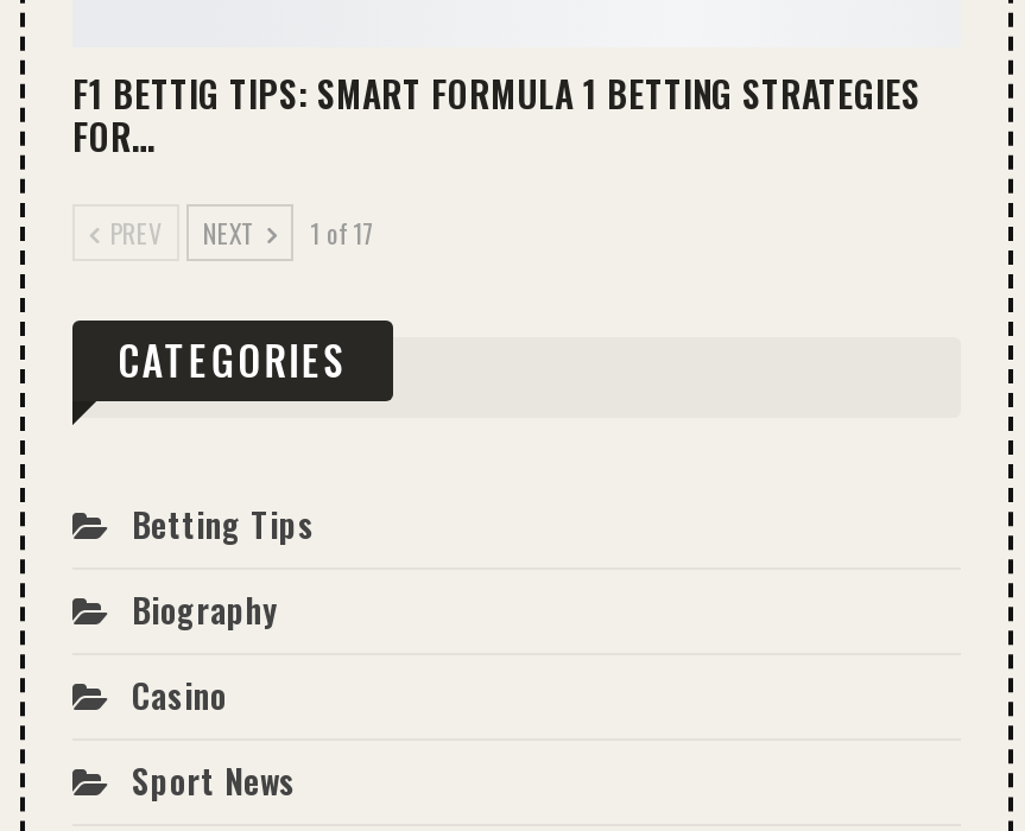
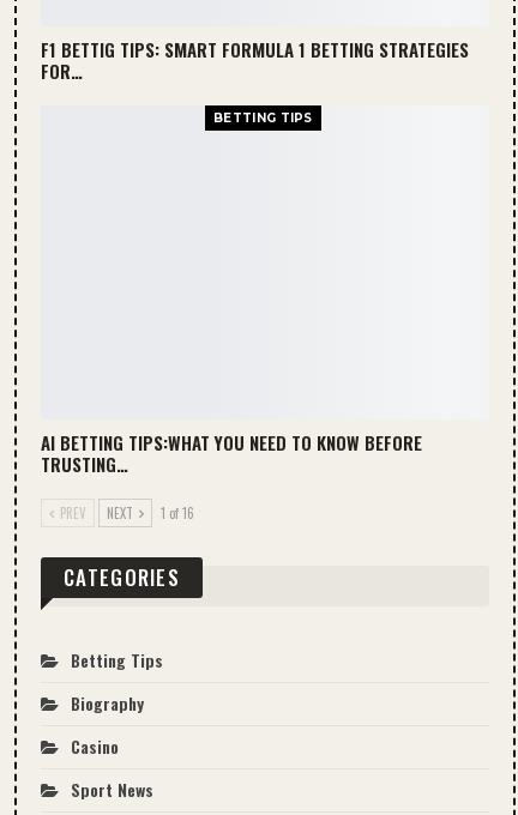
+ AI BETTING TIPS:WHAT YOU NEED TO KNOW BEFORE
+ TRUSTING…

+ BETTING TIPS

- 1 of 17
+ 1 of 16
